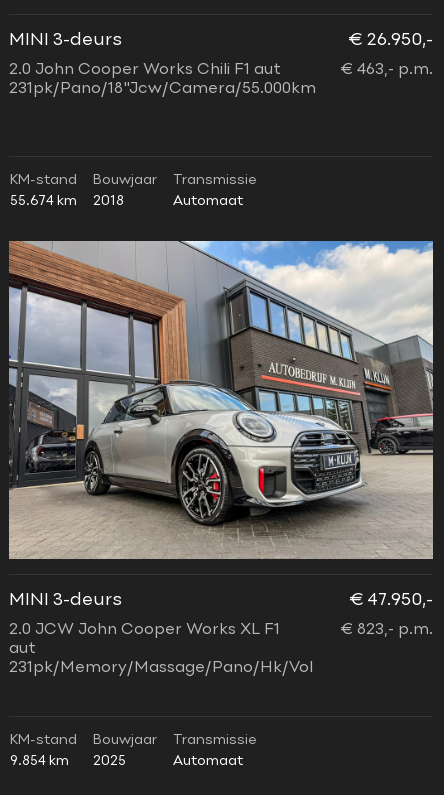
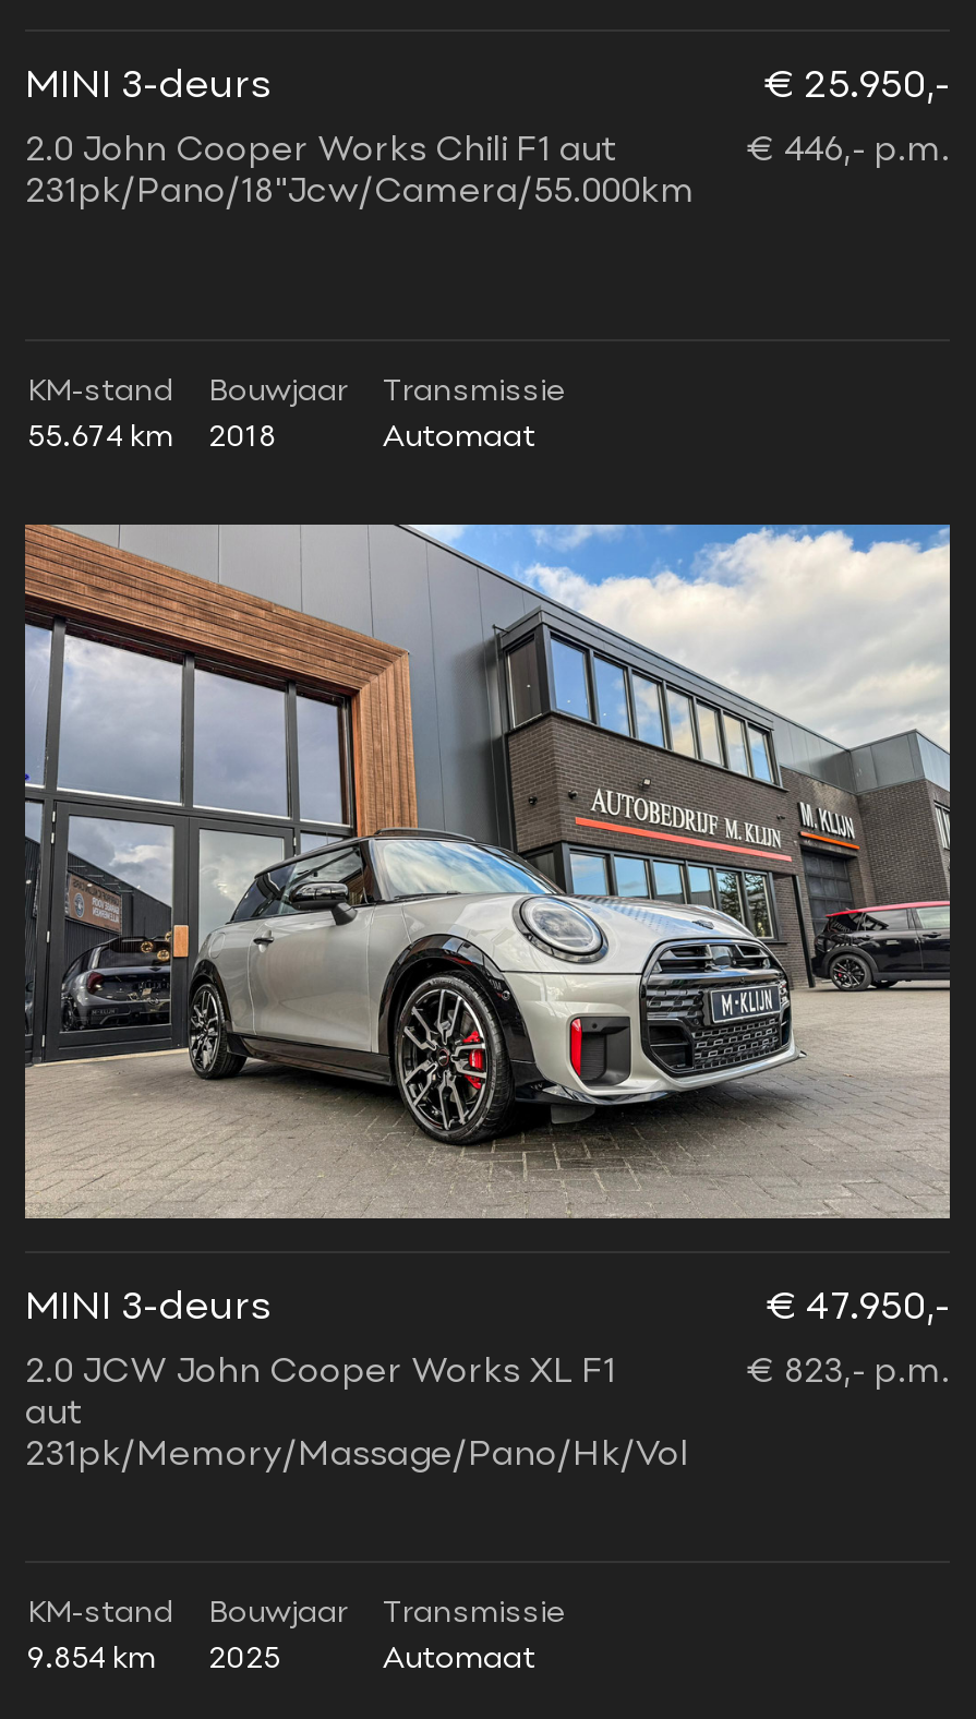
- € 26.950,-
+ € 25.950,-

- € 463,- p.m.
+ € 446,- p.m.
